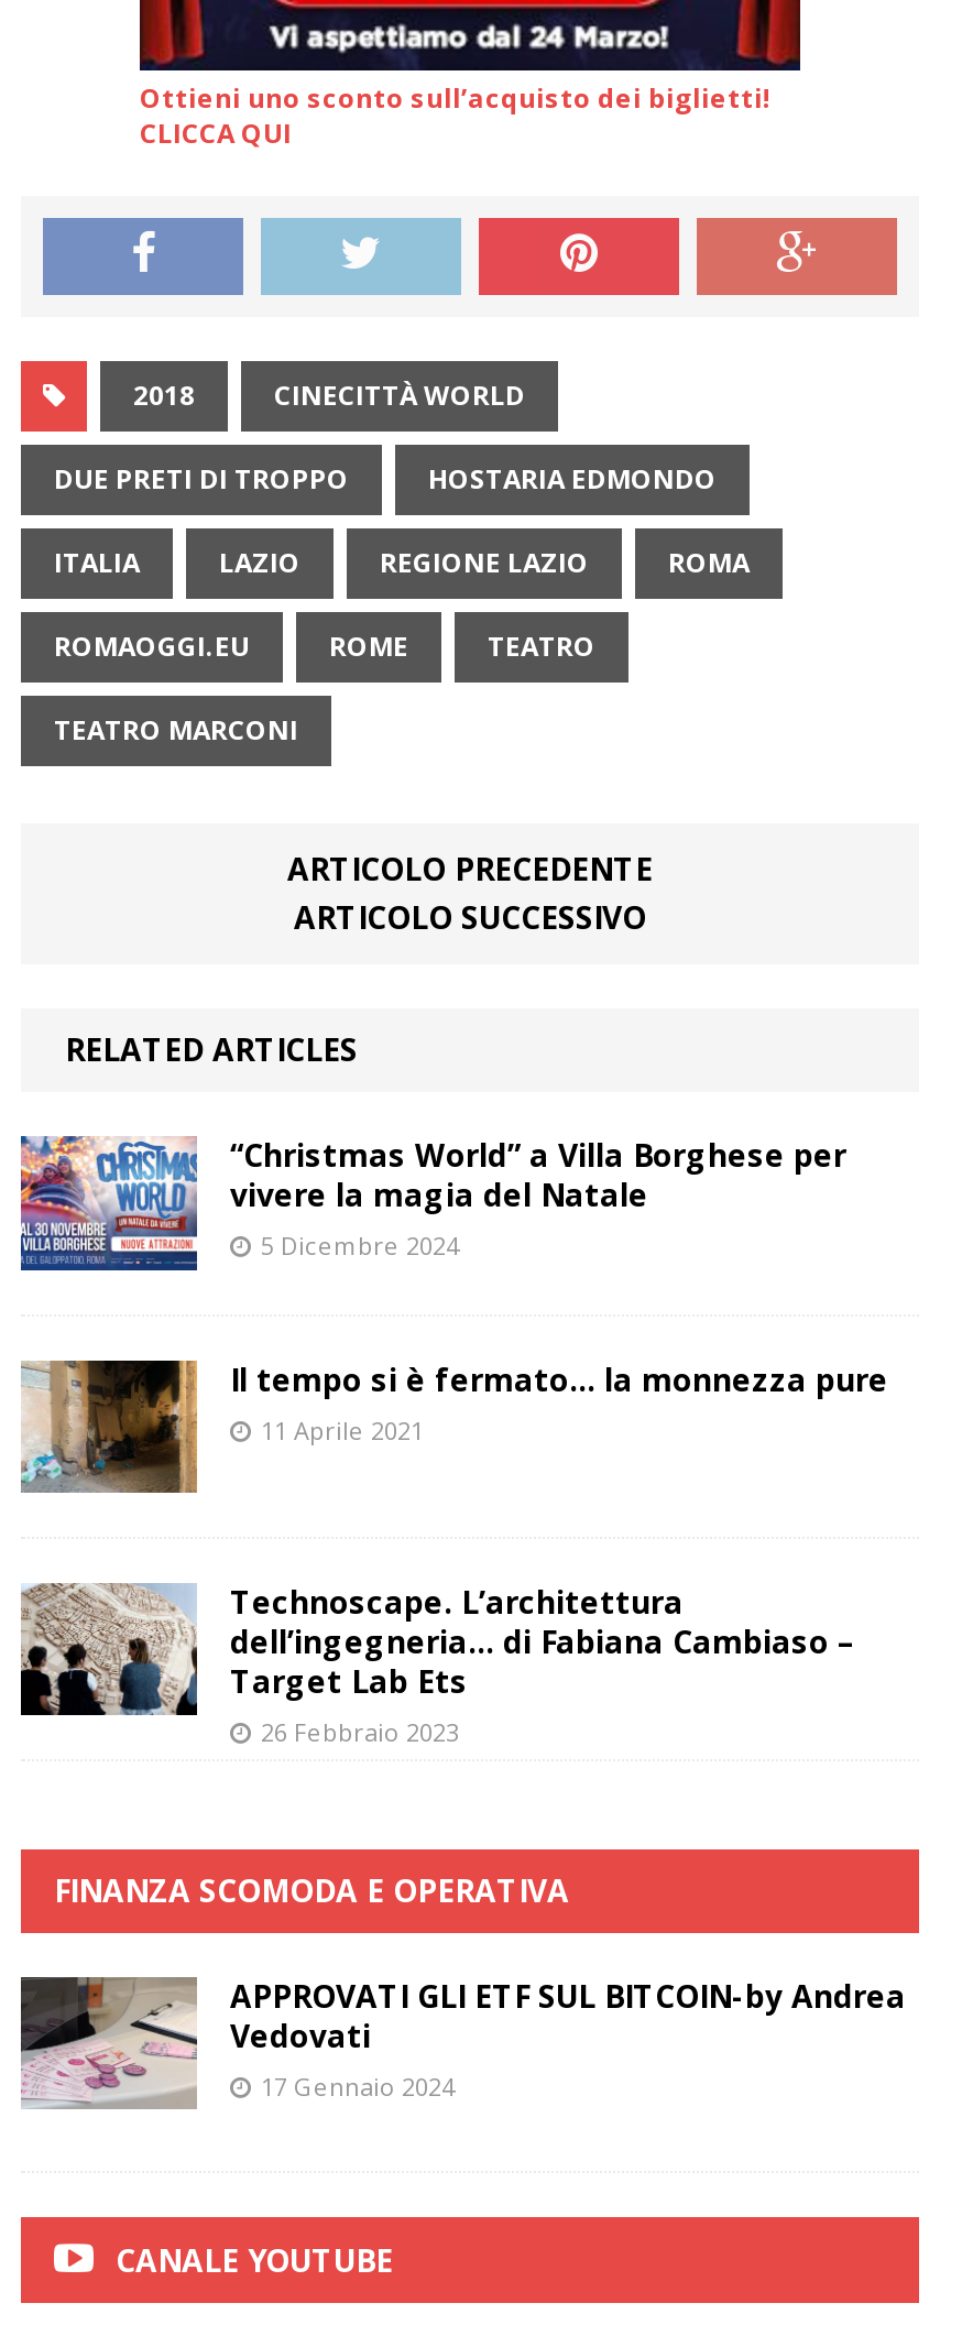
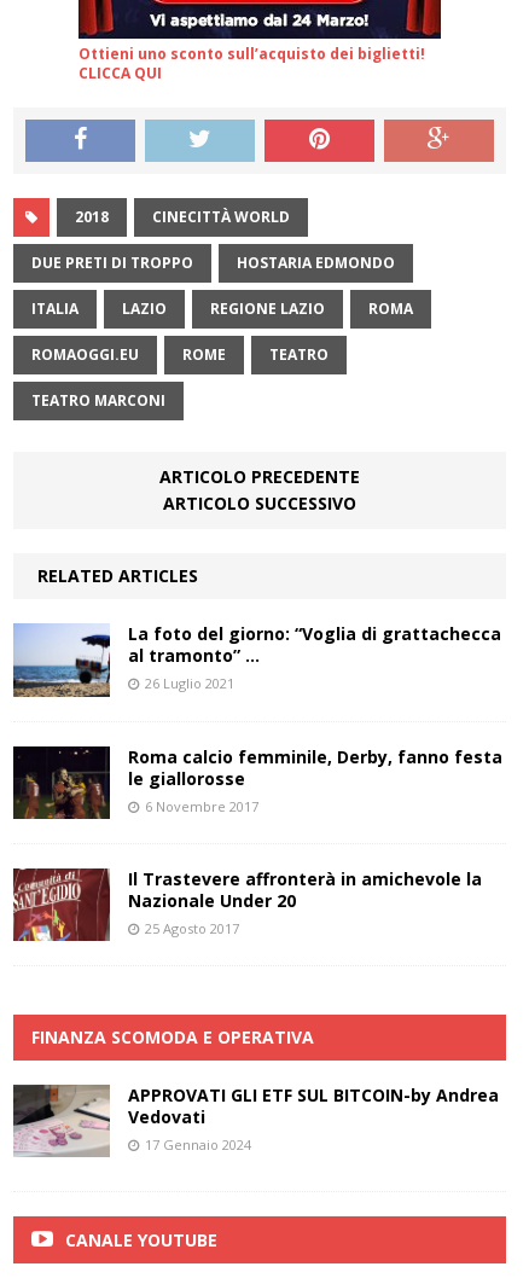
- [image]
- “Christmas World” a Villa Borghese per
- vivere la magia del Natale
- 5 Dicembre 2024
+ [image]
+ La foto del giorno: “Voglia di grattachecca
+ al tramonto” …
+ 26 Luglio 2021

- [image]
- Il tempo si è fermato… la monnezza pure
- 11 Aprile 2021
+ [image]
+ Roma calcio femminile, Derby, fanno festa
+ le giallorosse
+ 6 Novembre 2017

- [image]
- Technoscape. L’architettura
- dell’ingegneria… di Fabiana Cambiaso –
- Target Lab Ets
- 26 Febbraio 2023
+ [image]
+ Il Trastevere affronterà in amichevole la
+ Nazionale Under 20
+ 25 Agosto 2017
